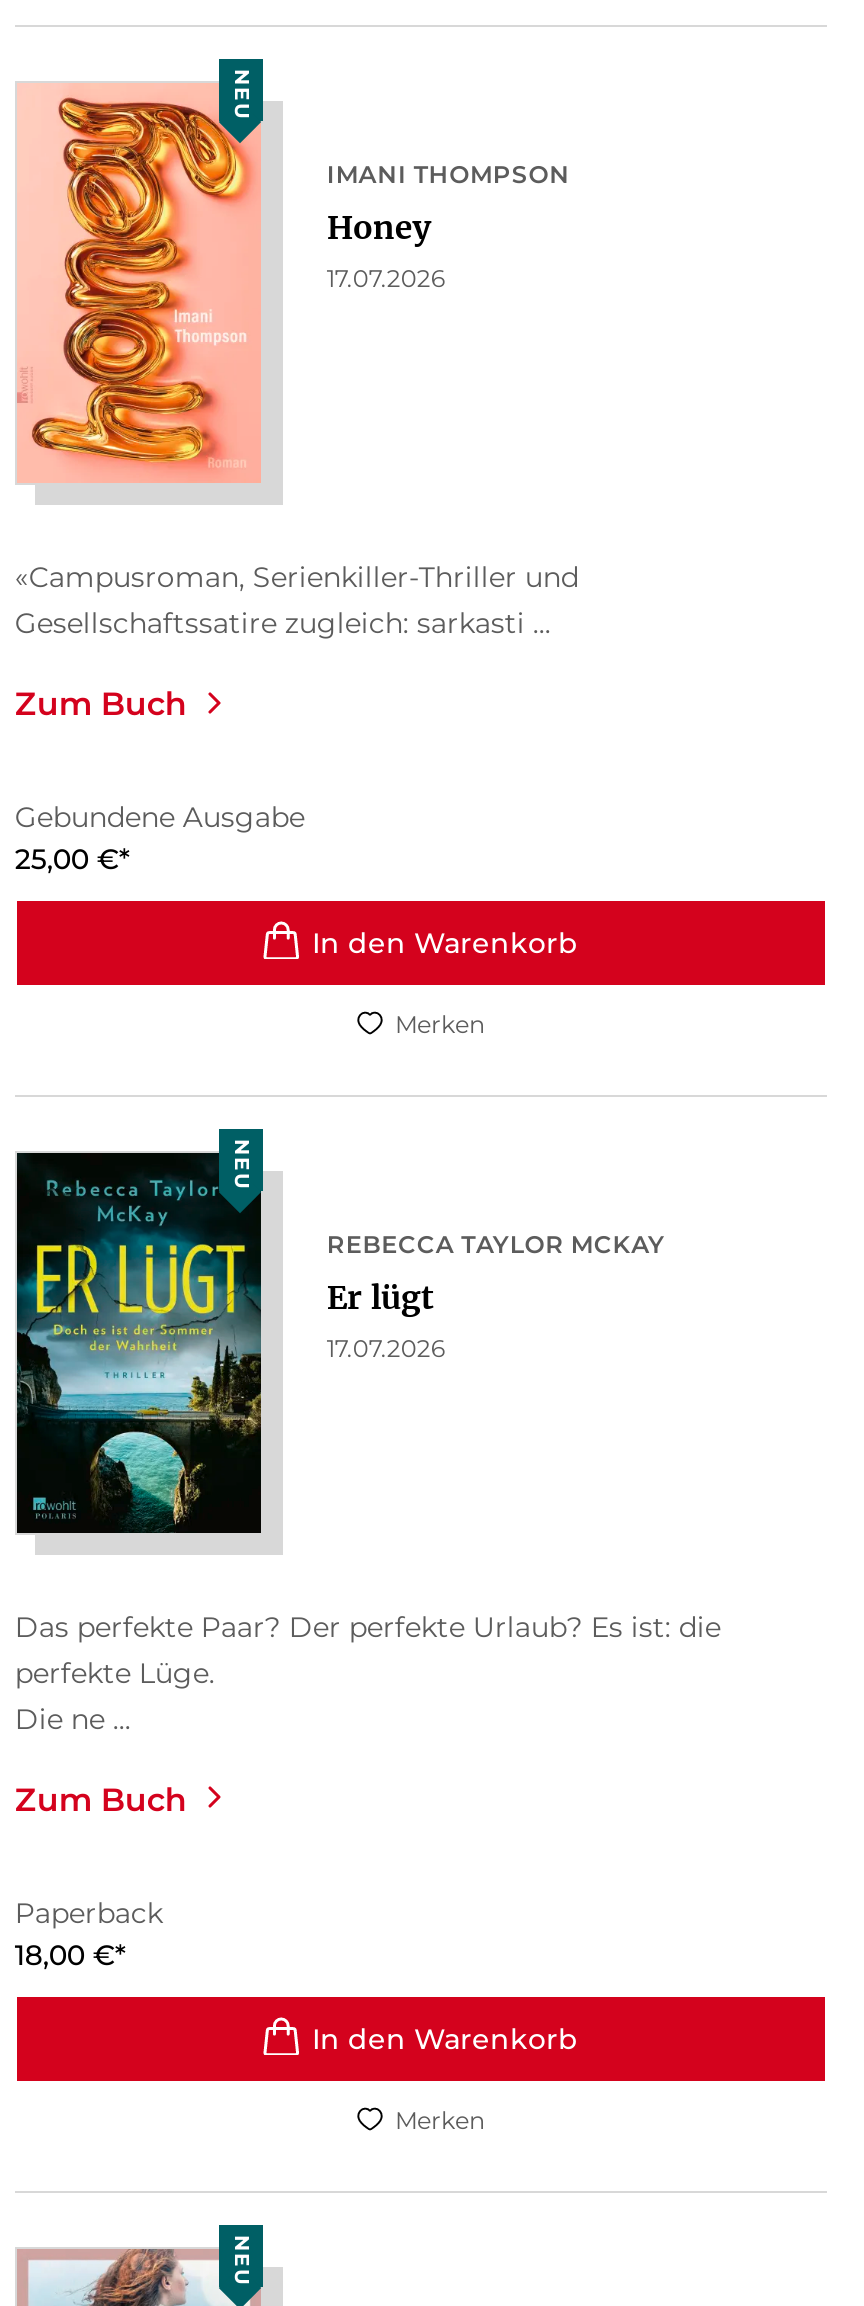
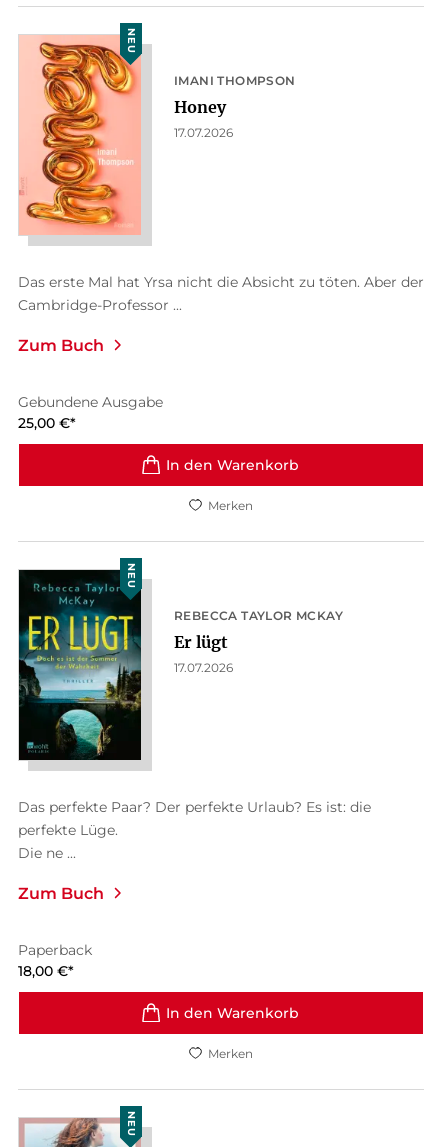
- «Campusroman, Serienkiller-Thriller und
- Gesellschaftssatire zugleich: sarkasti ...
+ Das erste Mal hat Yrsa nicht die Absicht zu töten. Aber der
+ Cambridge-Professor ...
